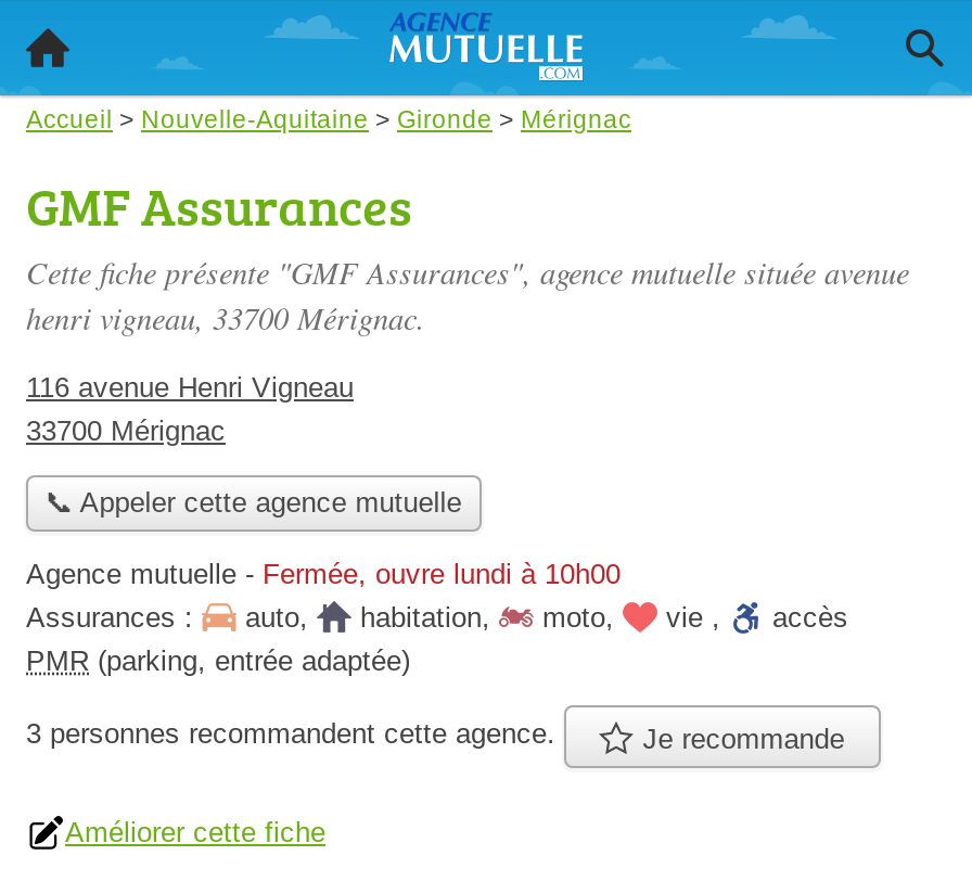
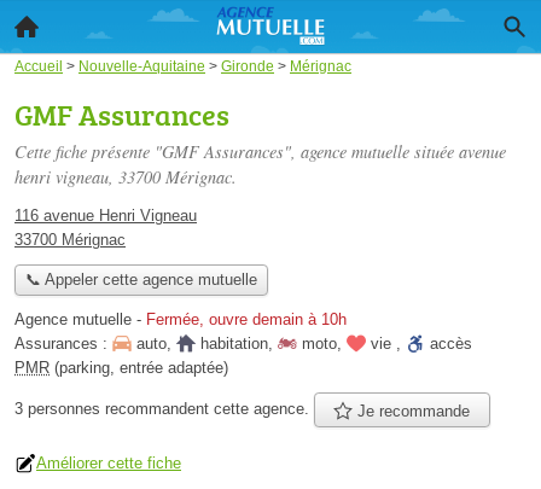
- Agence mutuelle - Fermée, ouvre lundi à 10h00
+ Agence mutuelle - Fermée, ouvre demain à 10h
